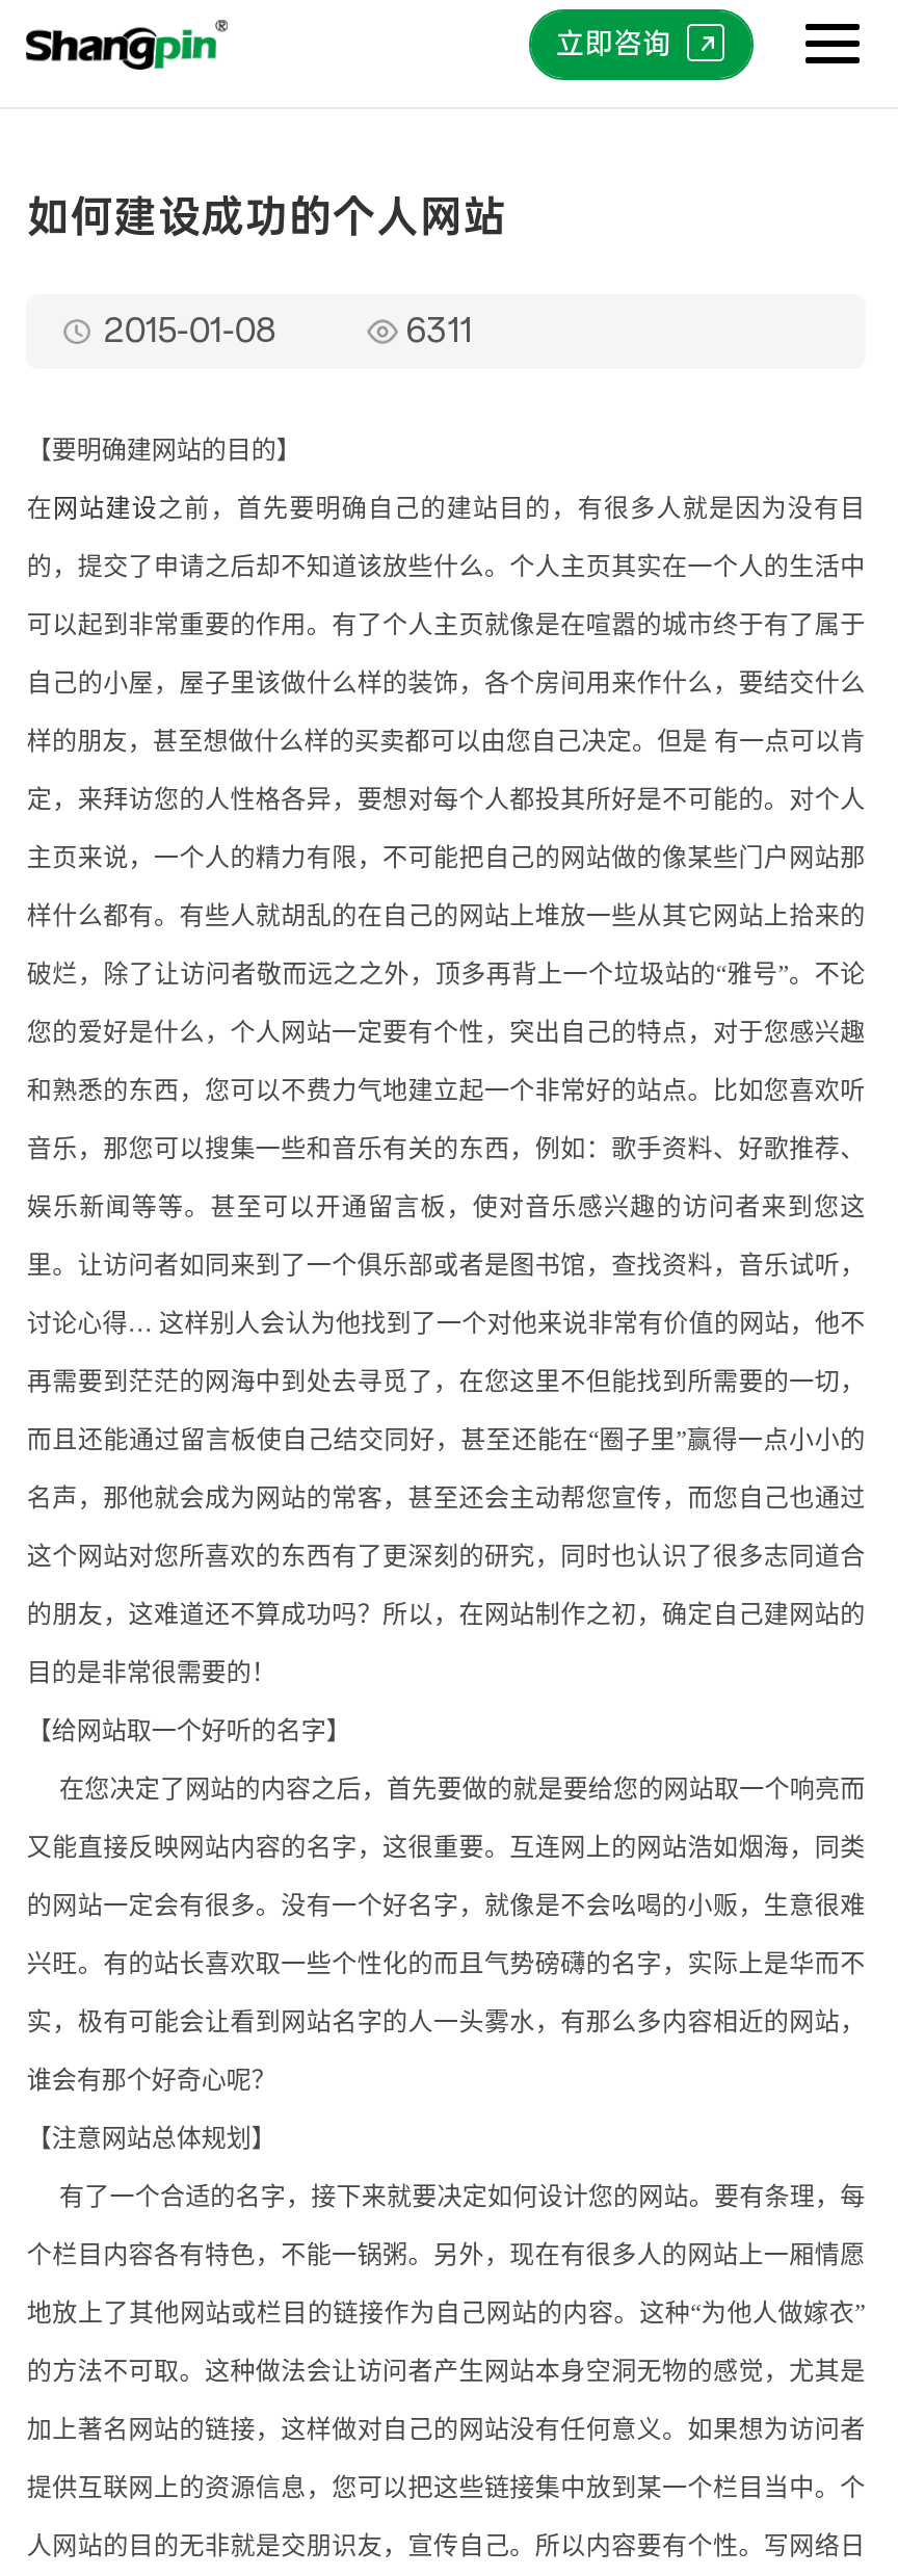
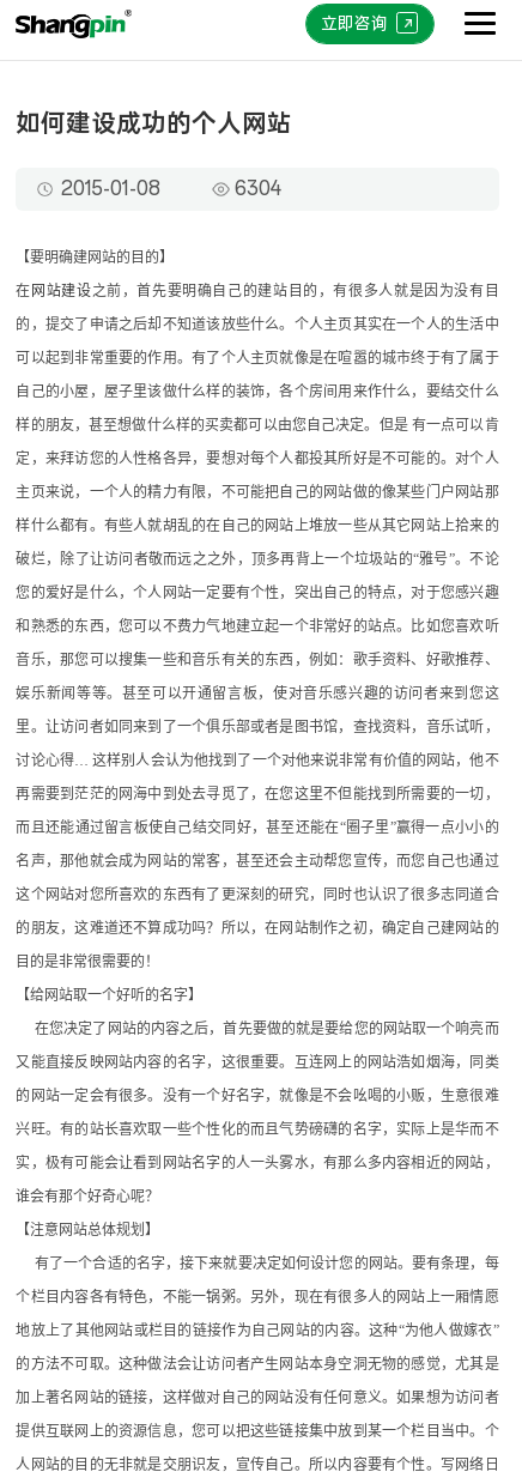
- 6311
+ 6304
